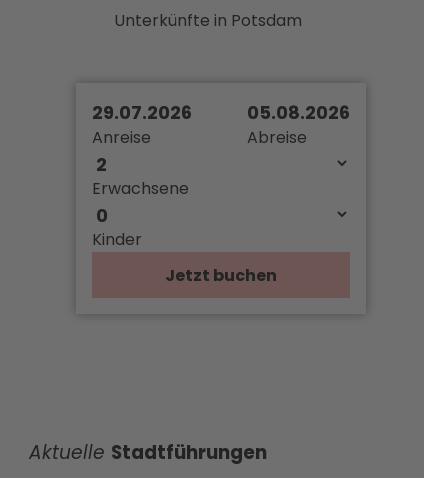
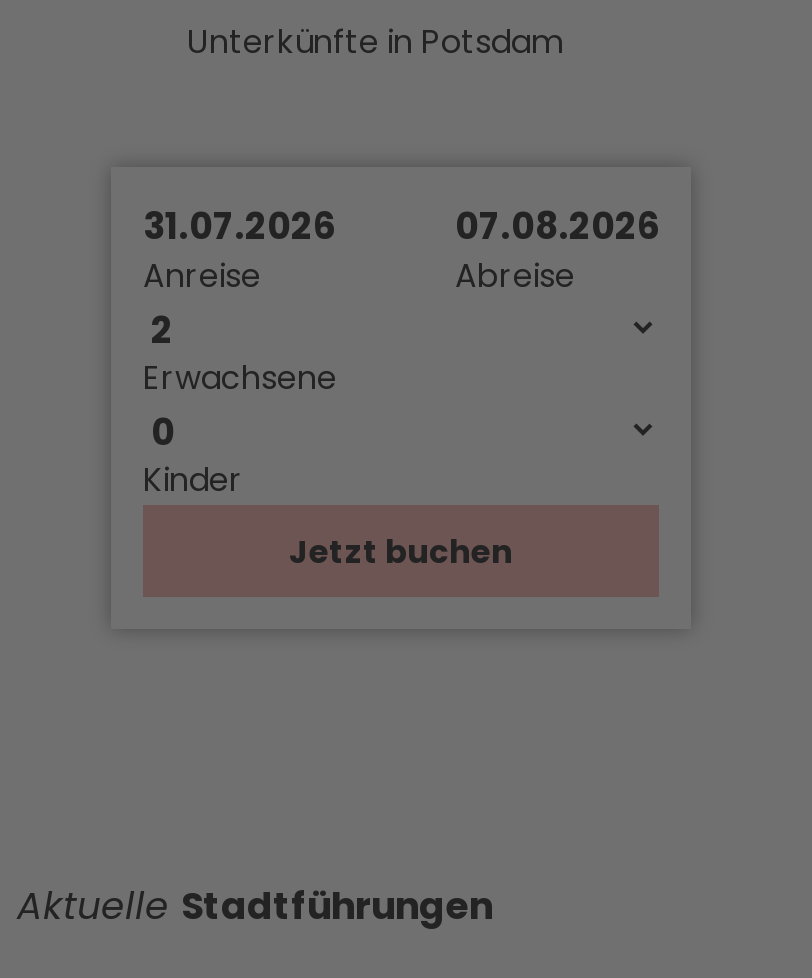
- 29.07.2026
+ 31.07.2026

- 05.08.2026
+ 07.08.2026
